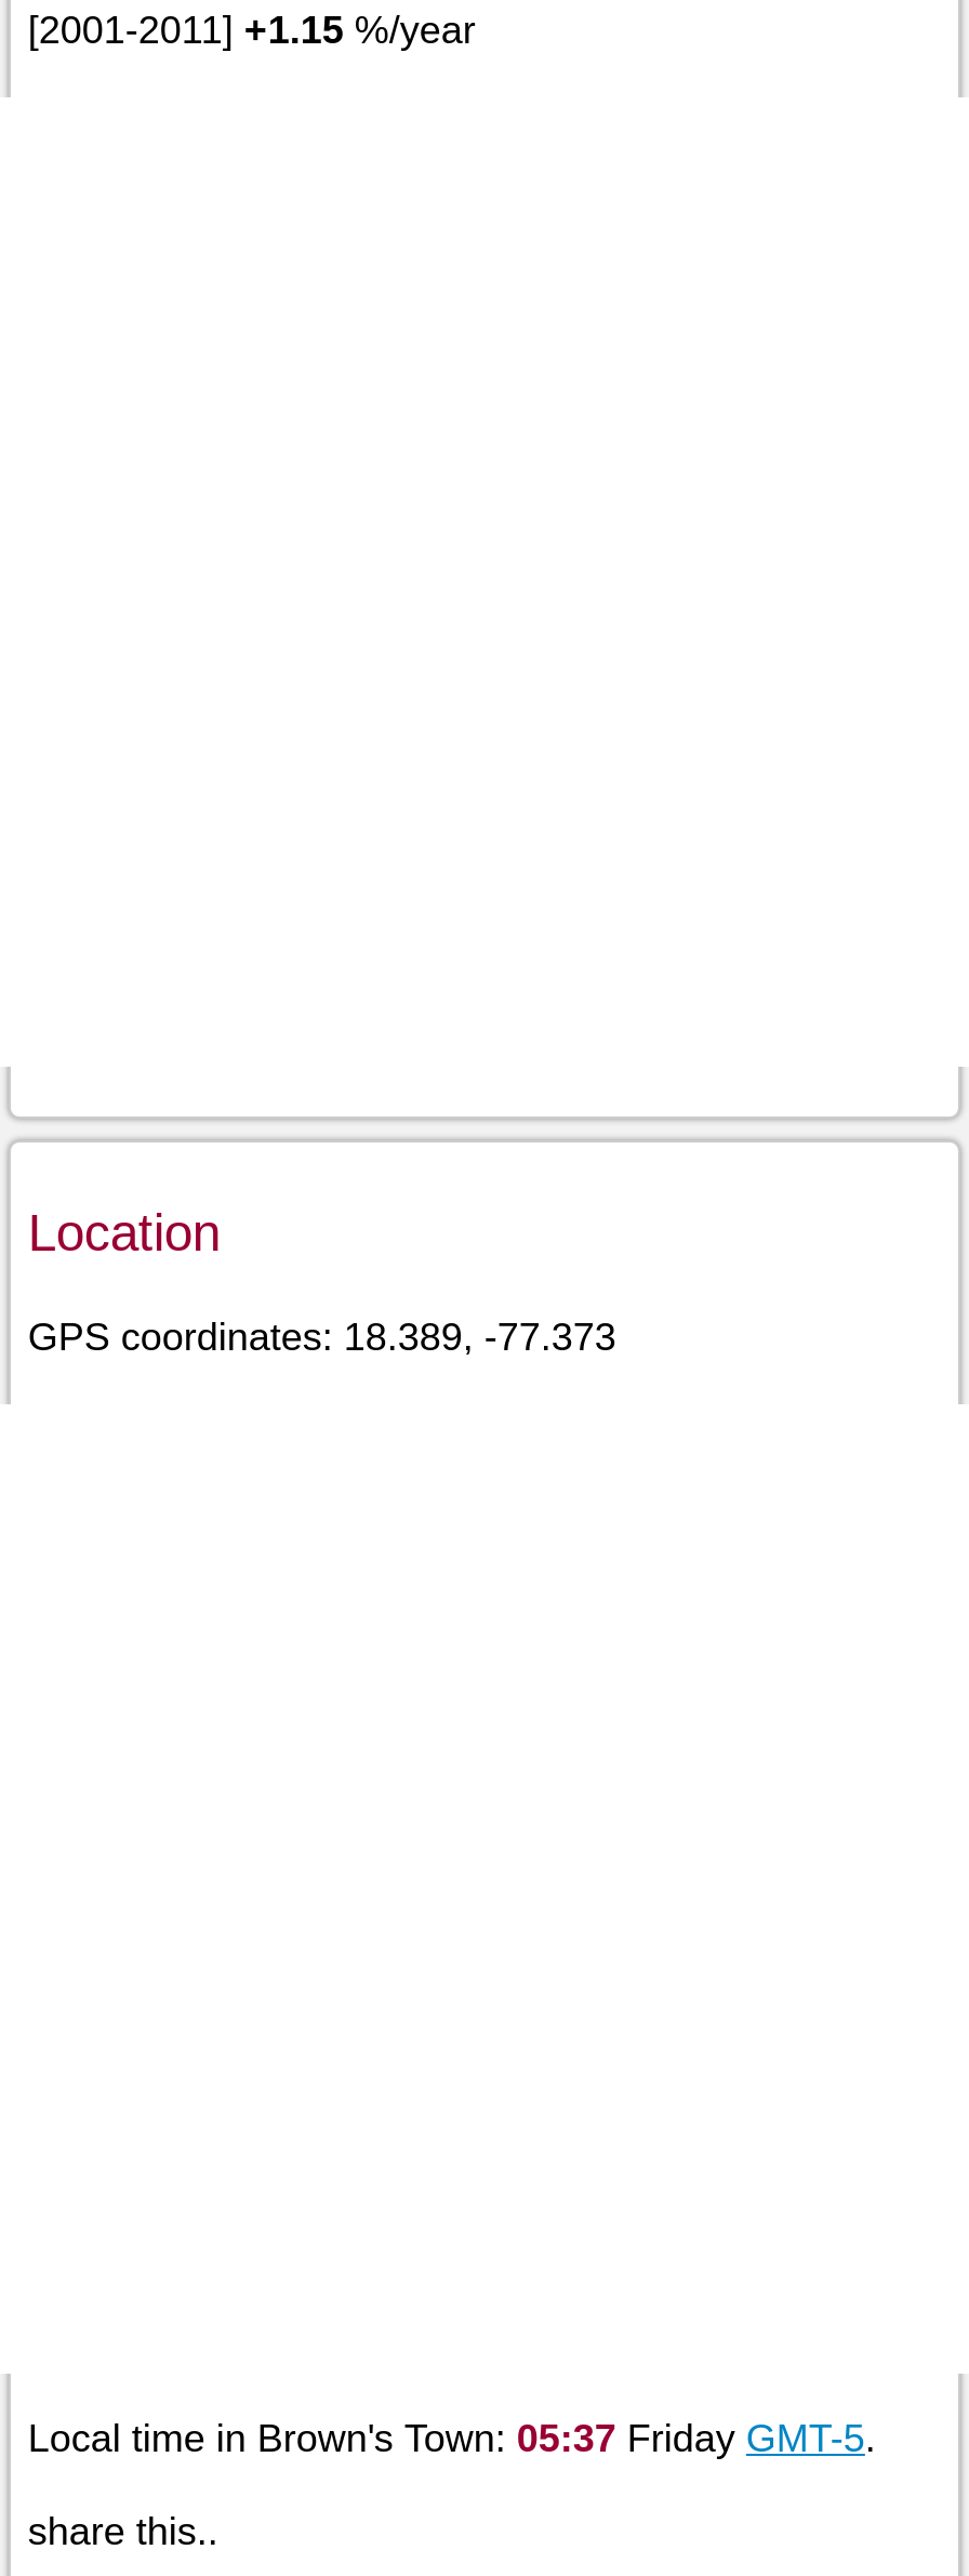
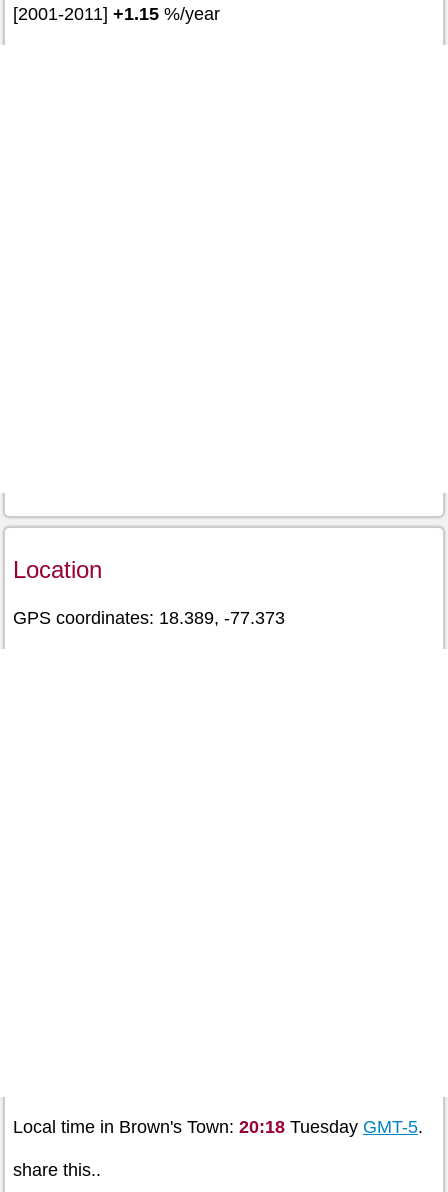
- Local time in Brown's Town: 05:37 Friday GMT-5.
+ Local time in Brown's Town: 20:18 Tuesday GMT-5.
